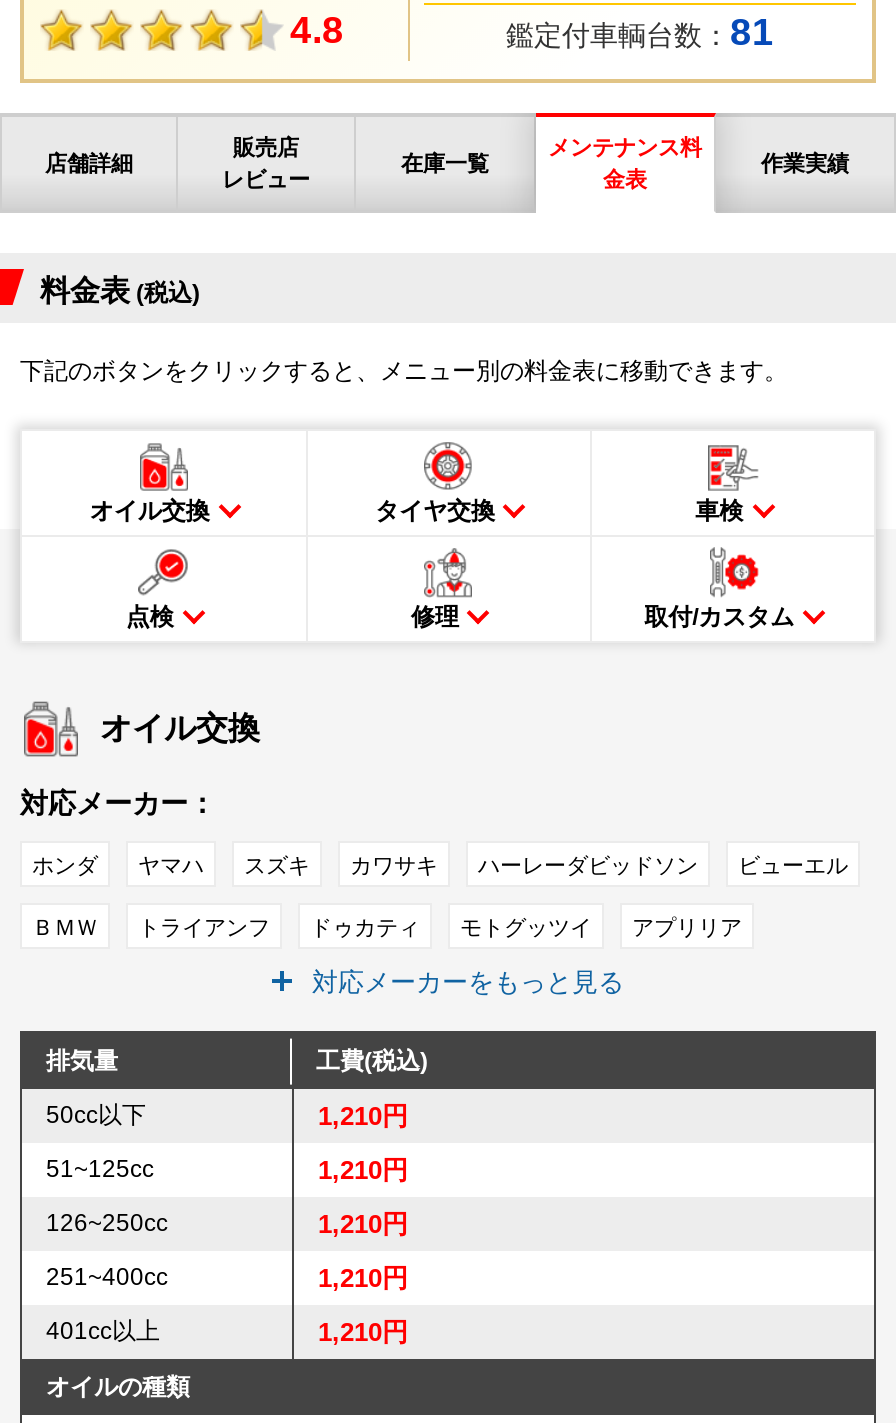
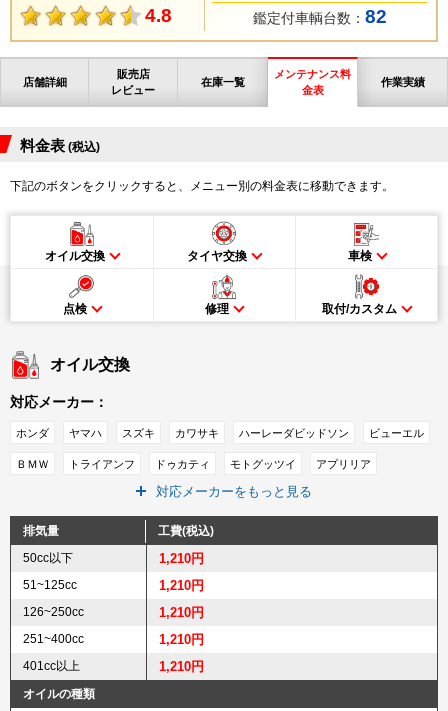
- 鑑定付車輌台数：81
+ 鑑定付車輌台数：82
